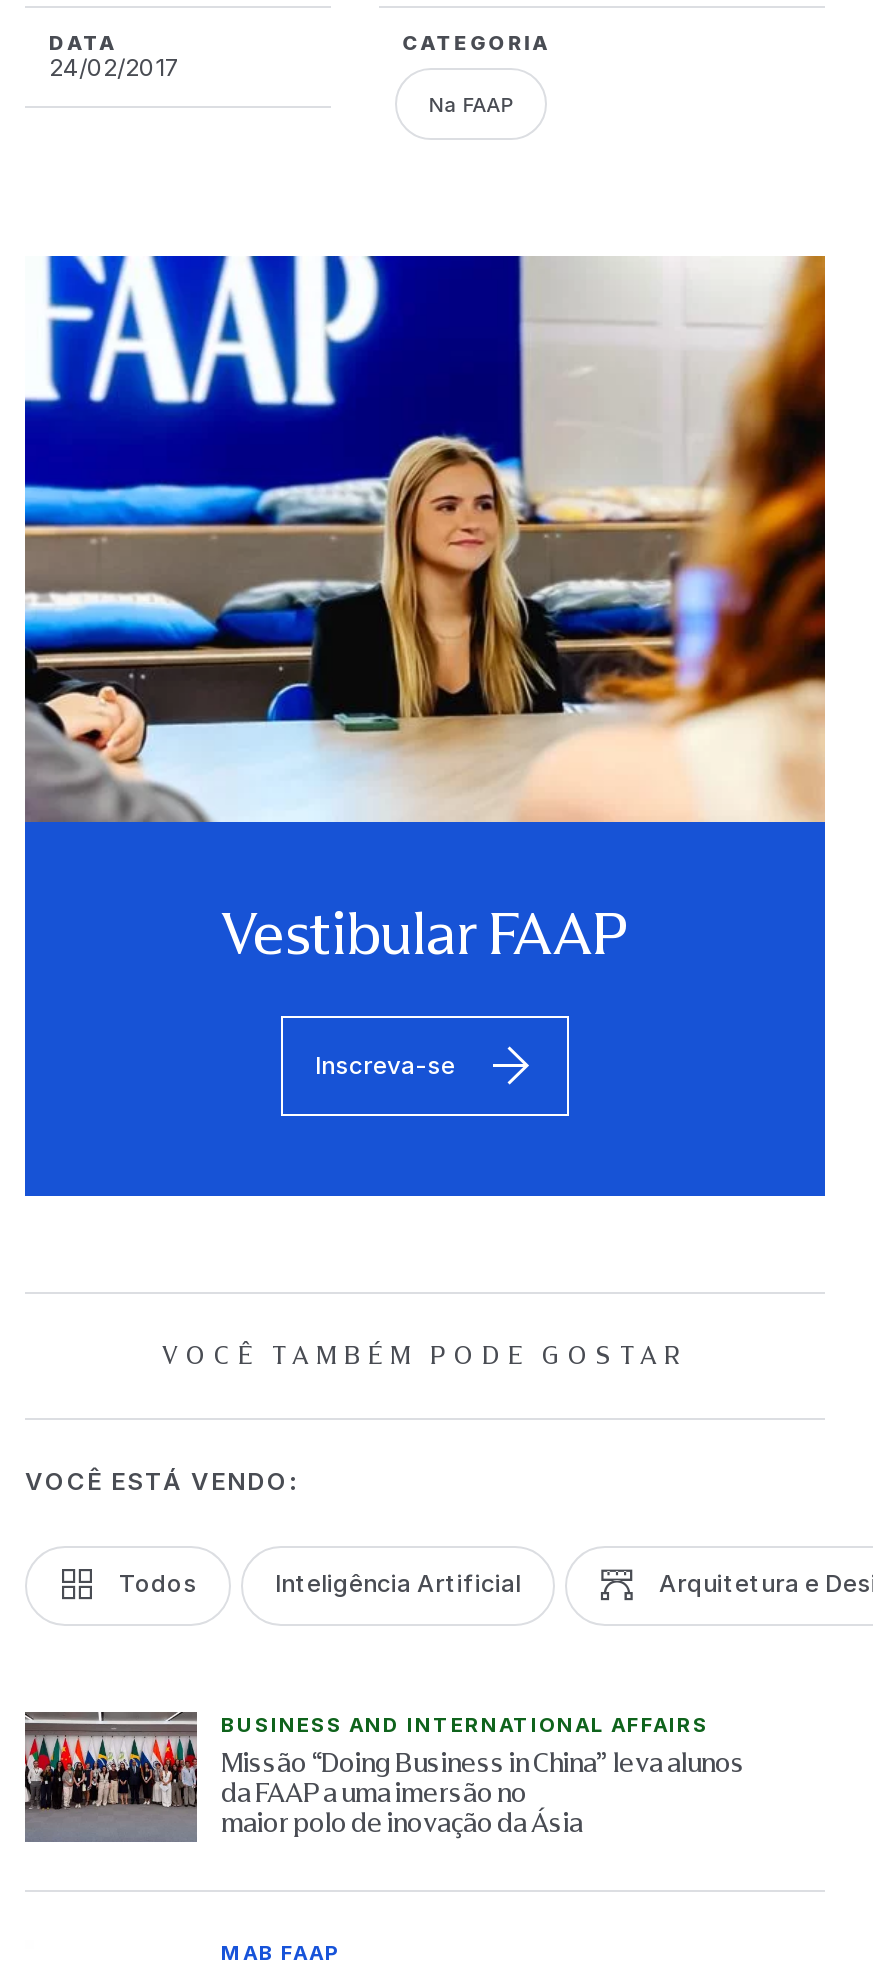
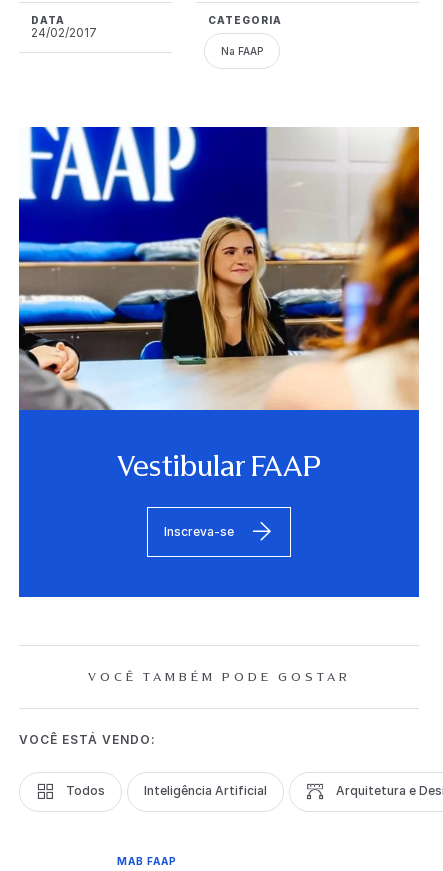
- [image]
- BUSINESS AND INTERNATIONAL AFFAIRS
- Missão “Doing Business in China” leva alunos
- da FAAP a uma imersão no
- maior polo de inovação da Ásia
